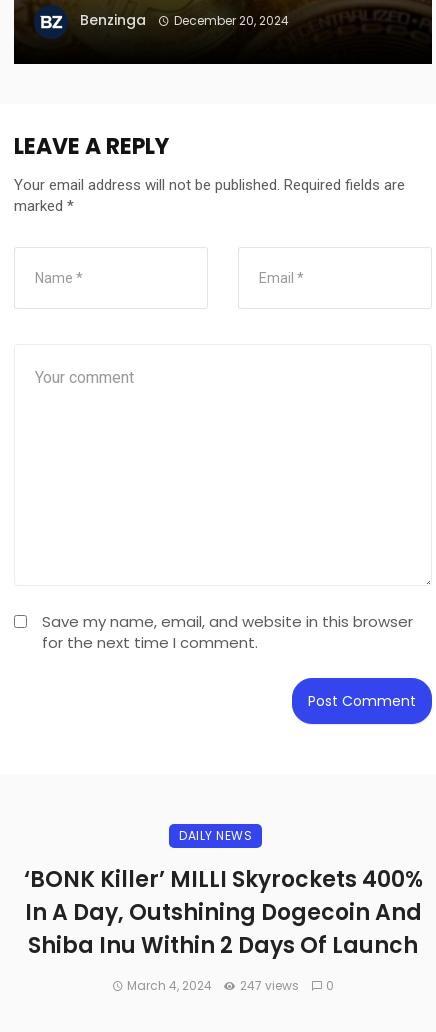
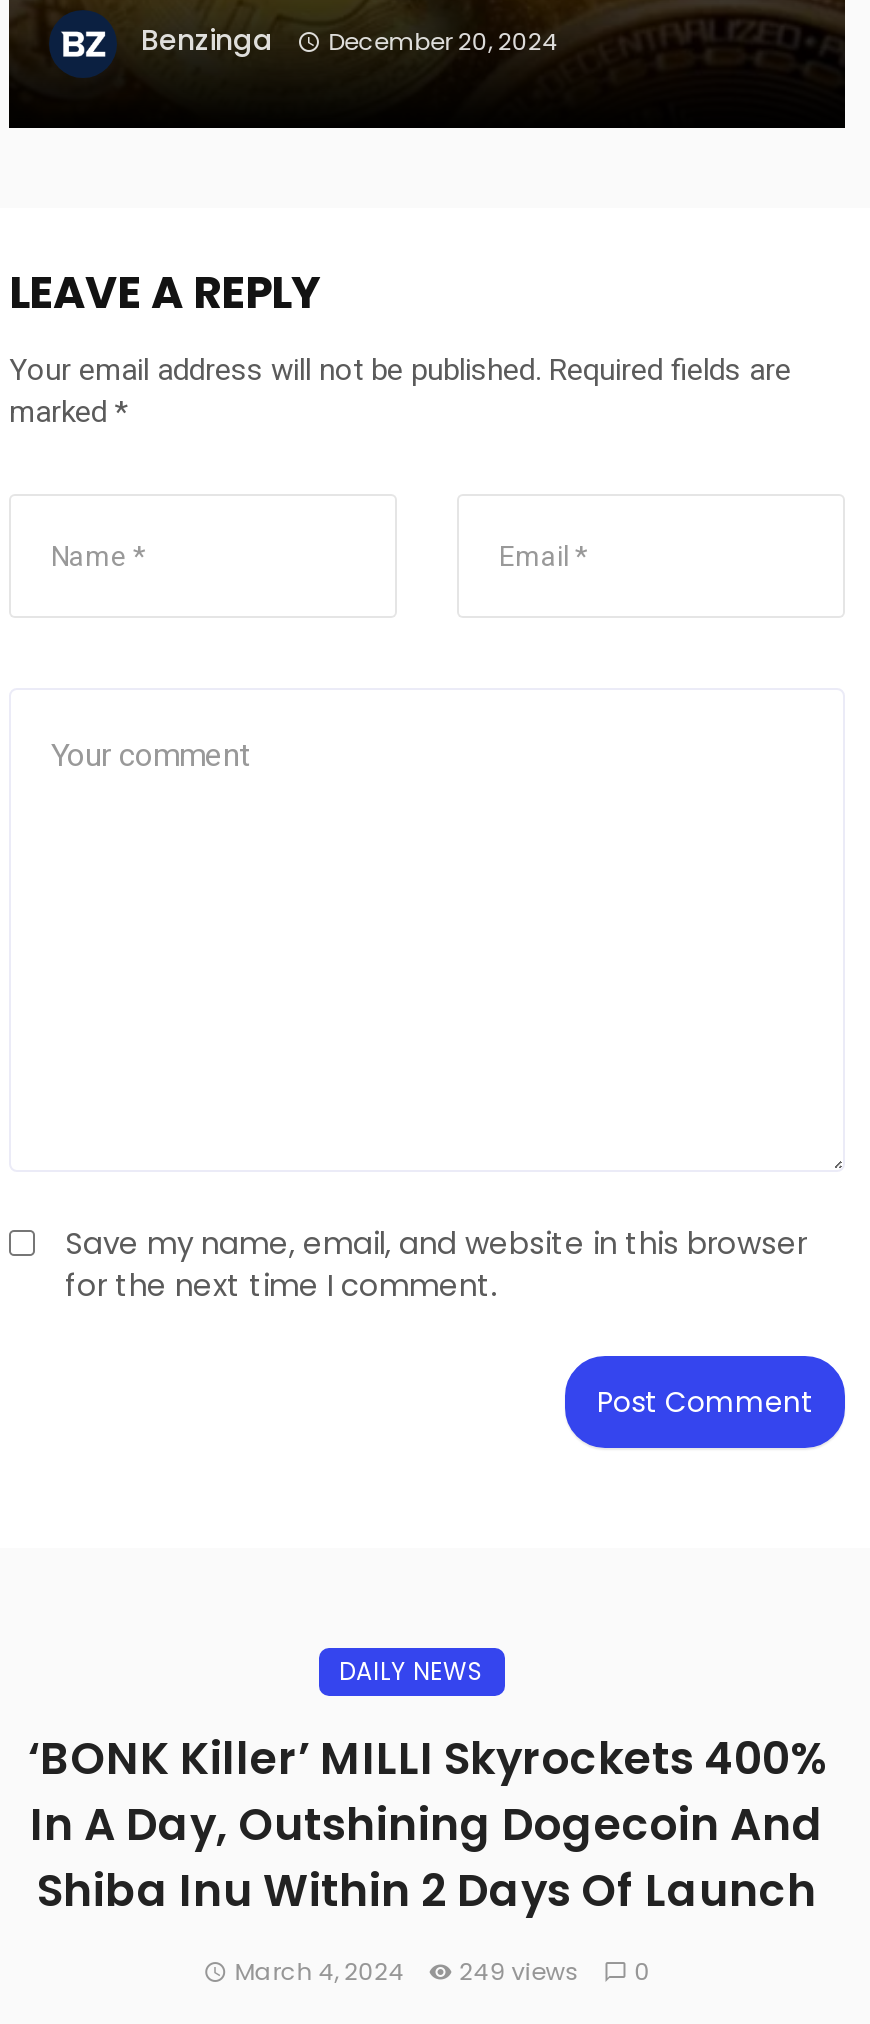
- March 4, 2024 247 views 0
+ March 4, 2024 249 views 0
